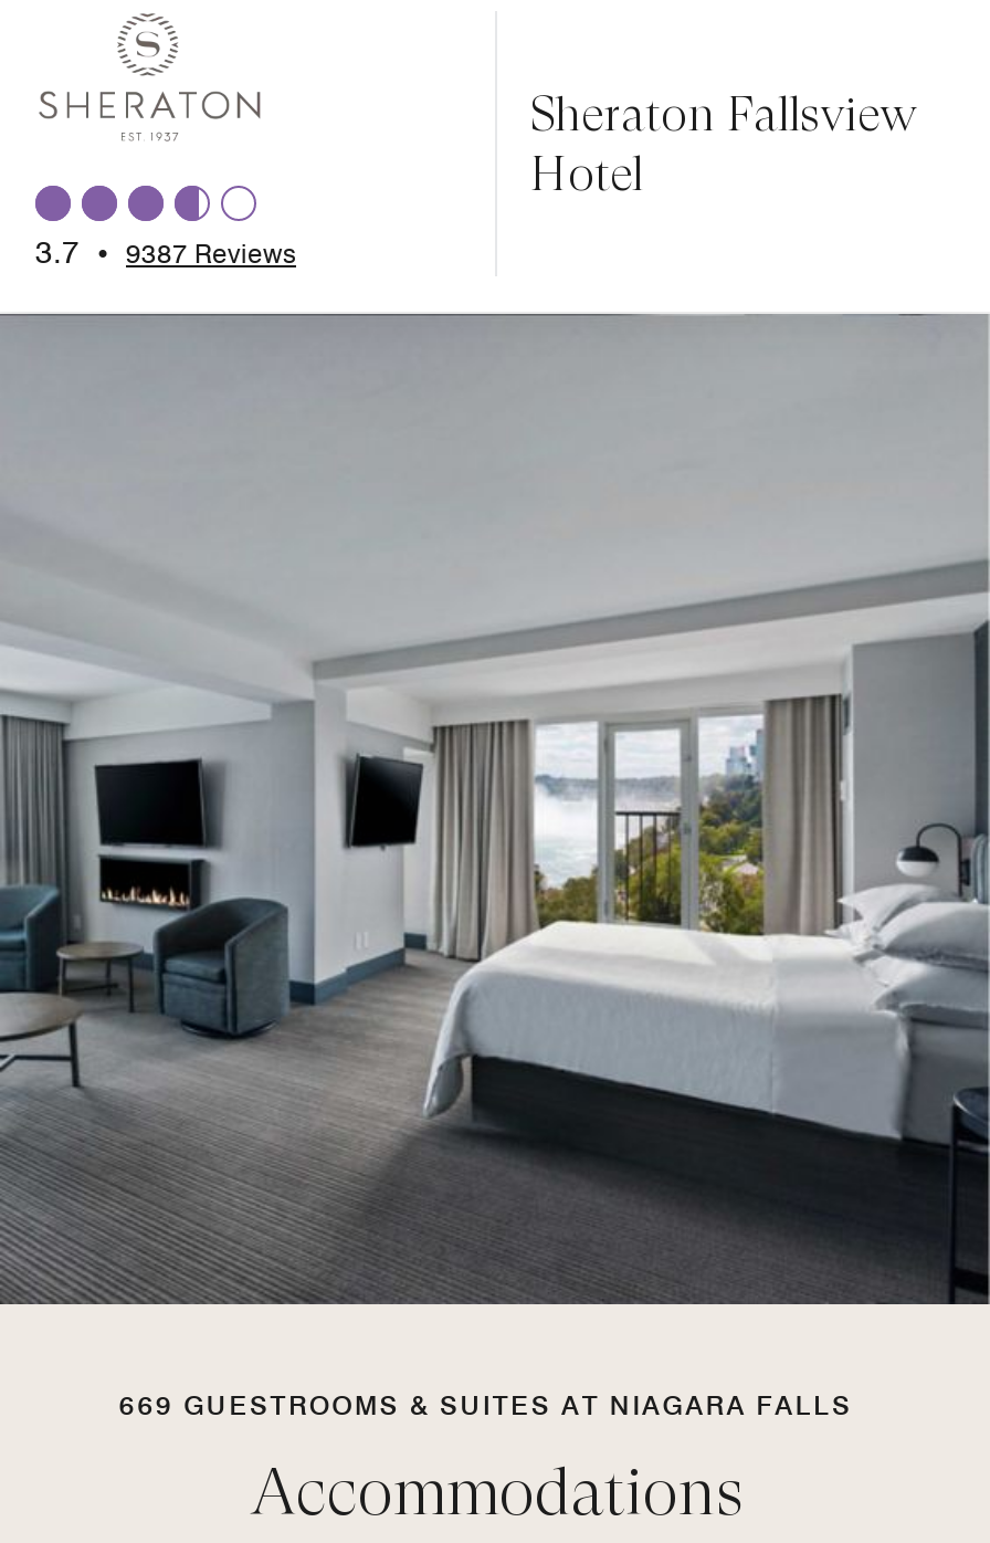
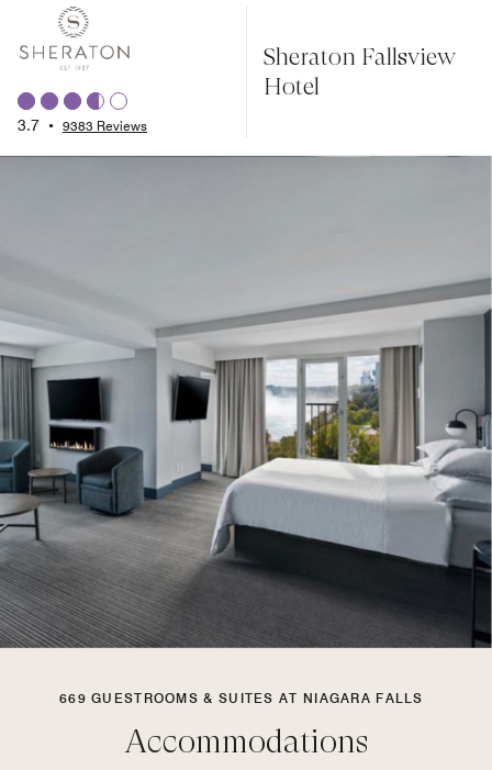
- 3.7 • 9387 Reviews
+ 3.7 • 9383 Reviews
